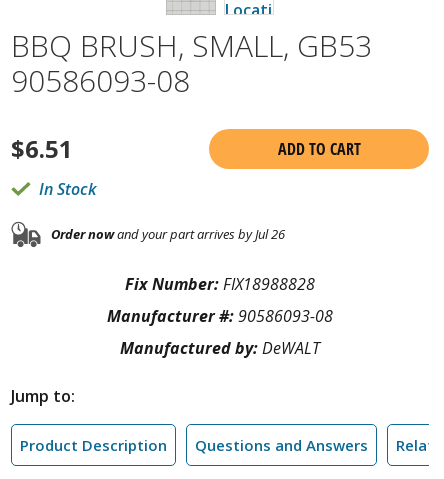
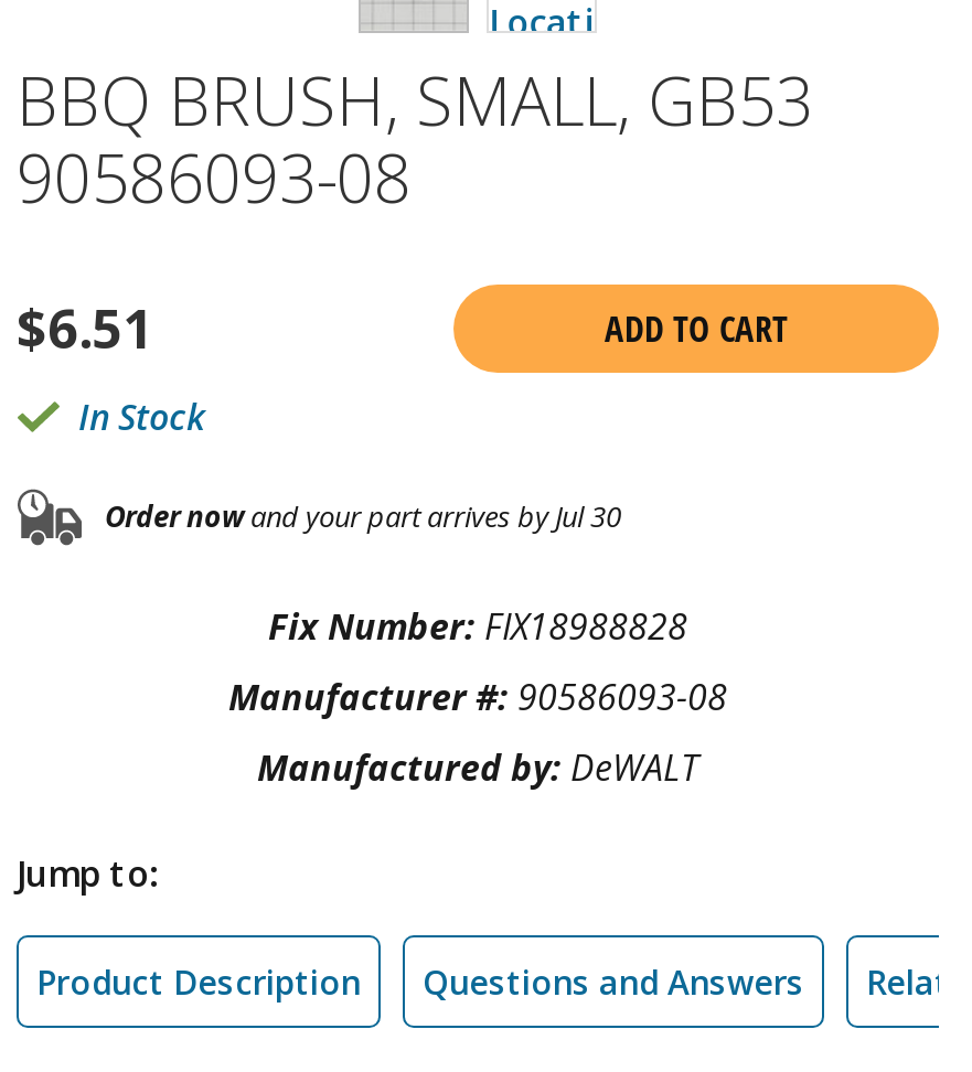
- Order nowand your part arrives by Jul 26
+ Order nowand your part arrives by Jul 30
